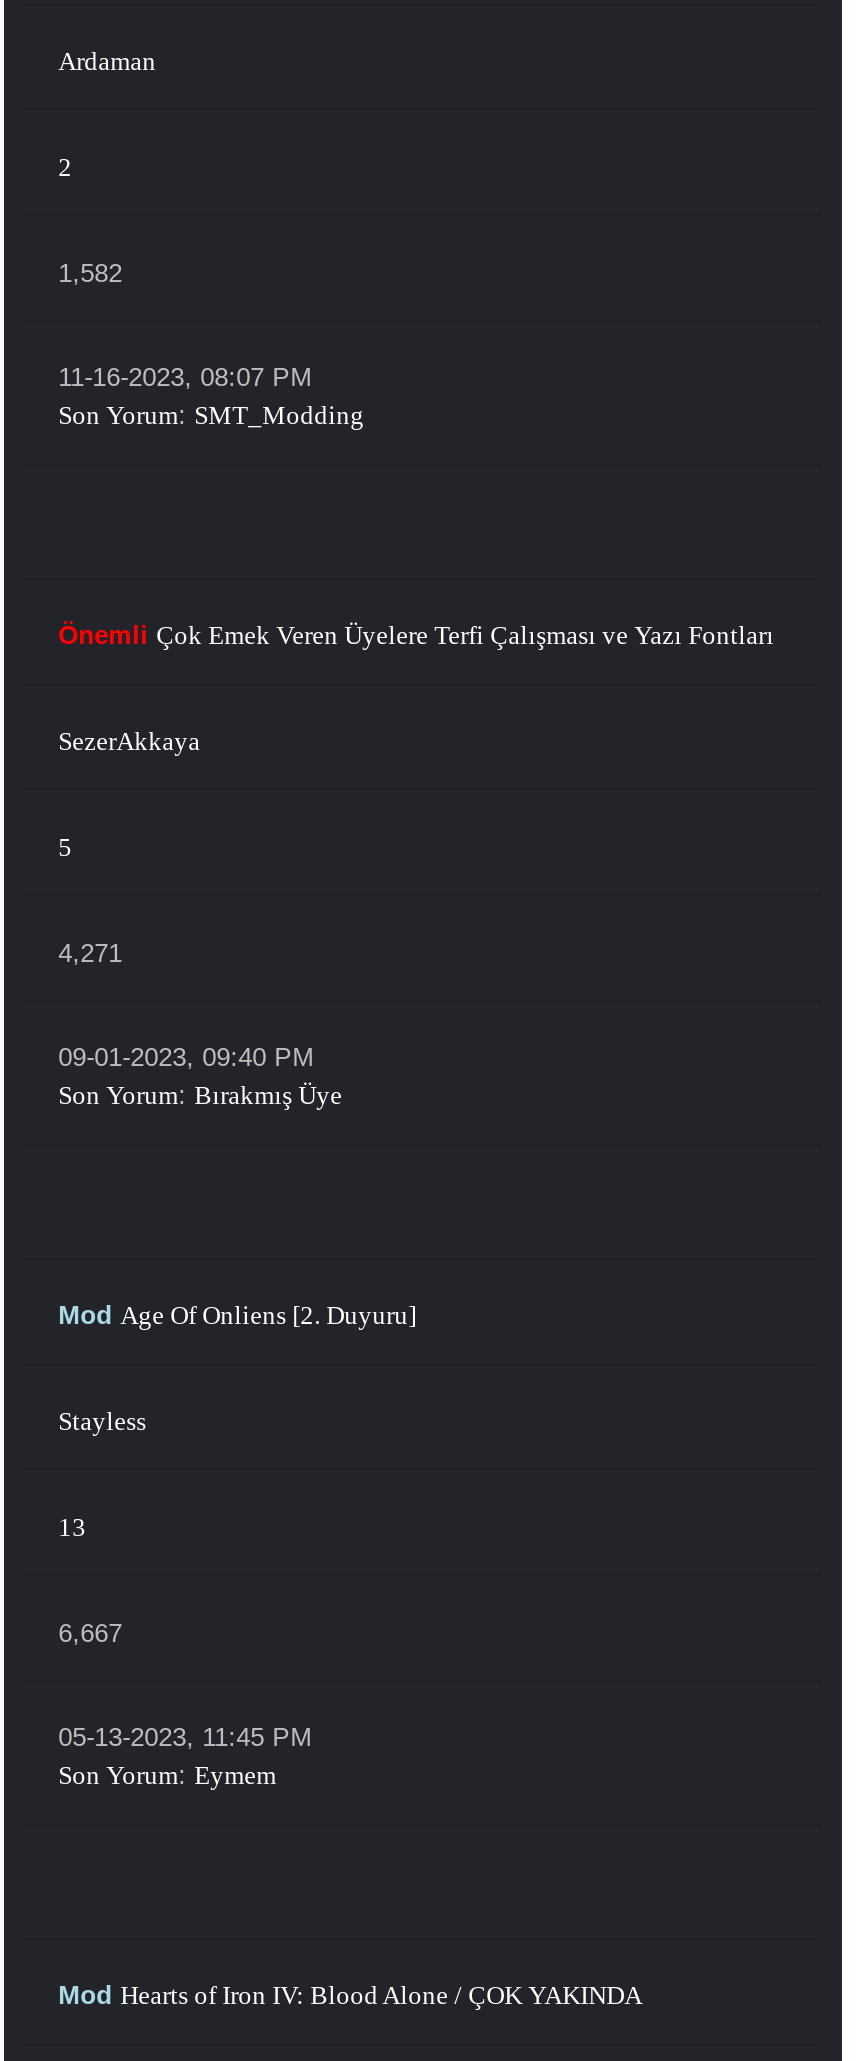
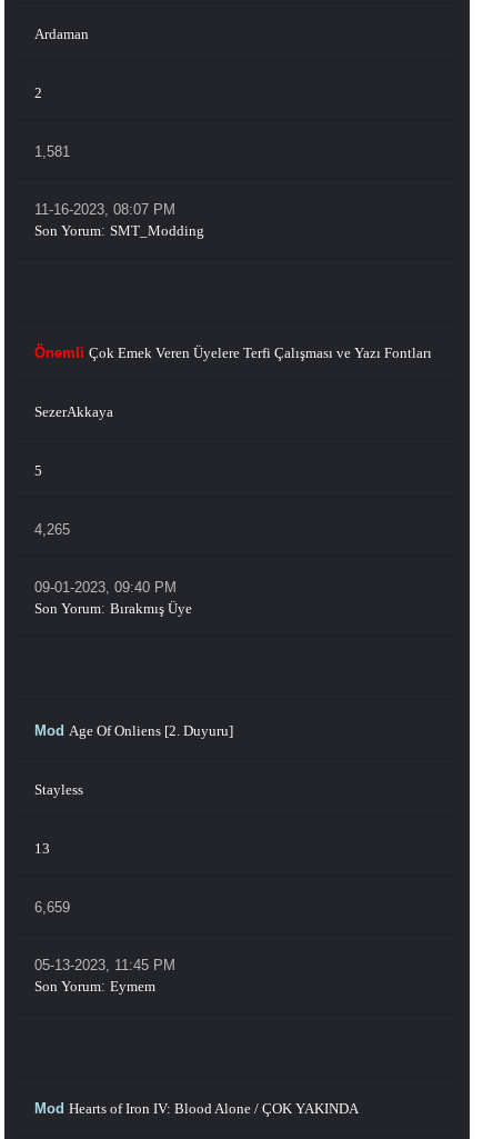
- 1,582
+ 1,581

- 4,271
+ 4,265

- 6,667
+ 6,659
